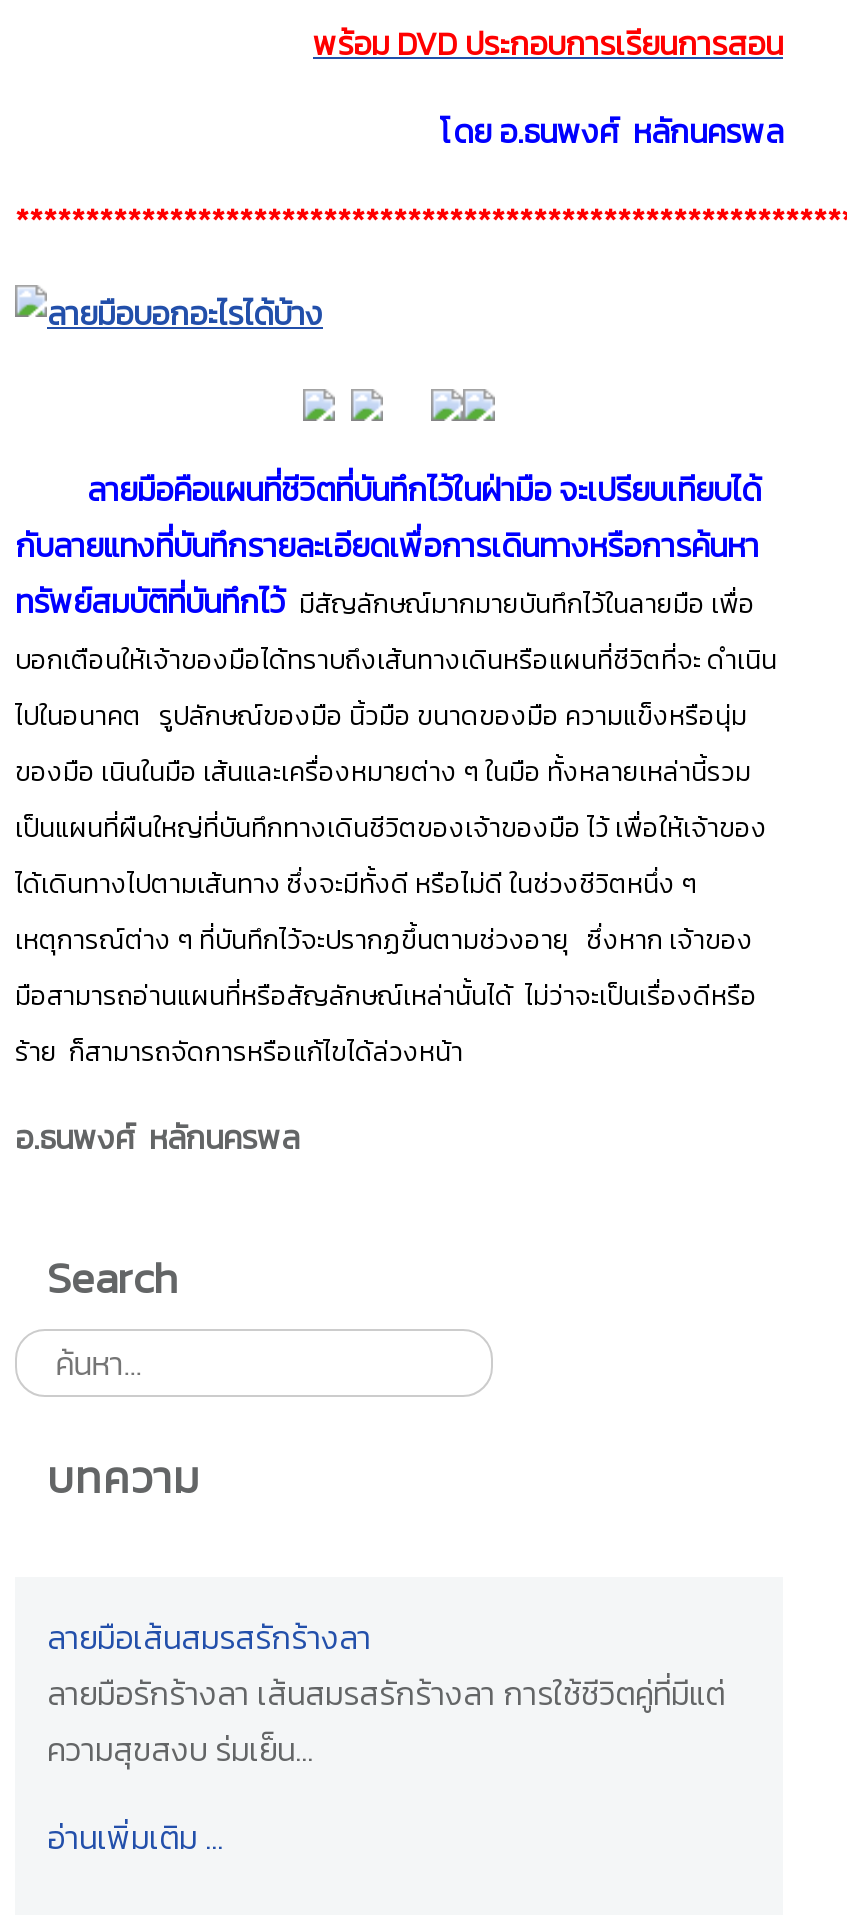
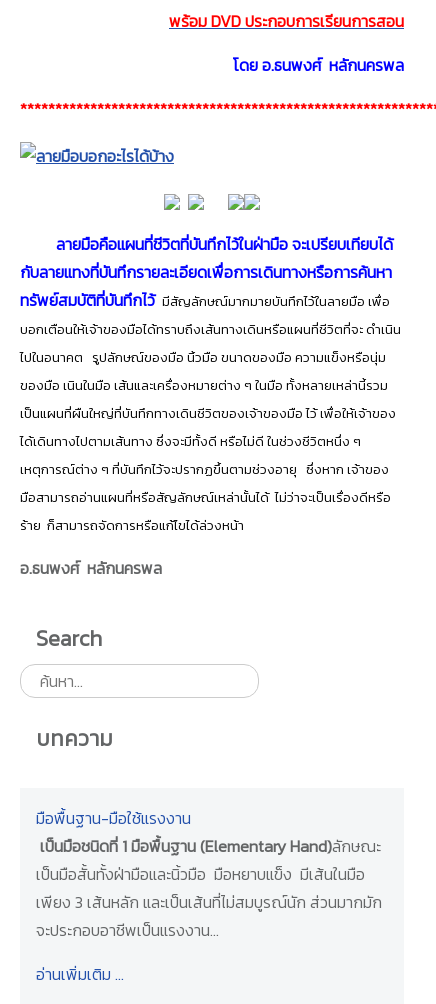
- ลายมือเส้นสมรสรักร้างลา
- ลายมือรักร้างลา เส้นสมรสรักร้างลา การใช้ชีวิตคู่ที่มีแต่
- ความสุขสงบ ร่มเย็น...
+ มือพื้นฐาน-มือใช้แรงงาน
+ เป็นมือชนิดที่ 1 มือพื้นฐาน (Elementary Hand)ลักษณะ
+ เป็นมือสั้นทั้งฝ่ามือและนิ้วมือ มือหยาบแข็ง มีเส้นในมือ
+ เพียง 3 เส้นหลัก และเป็นเส้นที่ไม่สมบูรณ์นัก ส่วนมากมัก
+ จะประกอบอาชีพเป็นแรงงาน...
